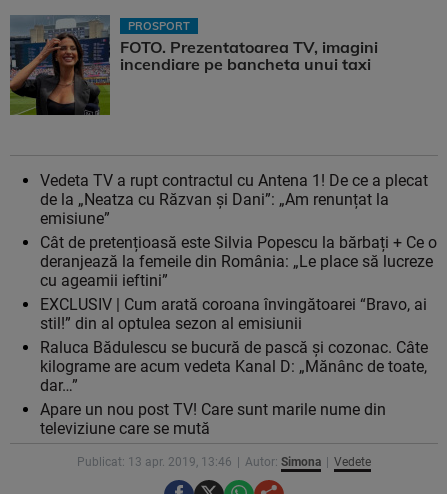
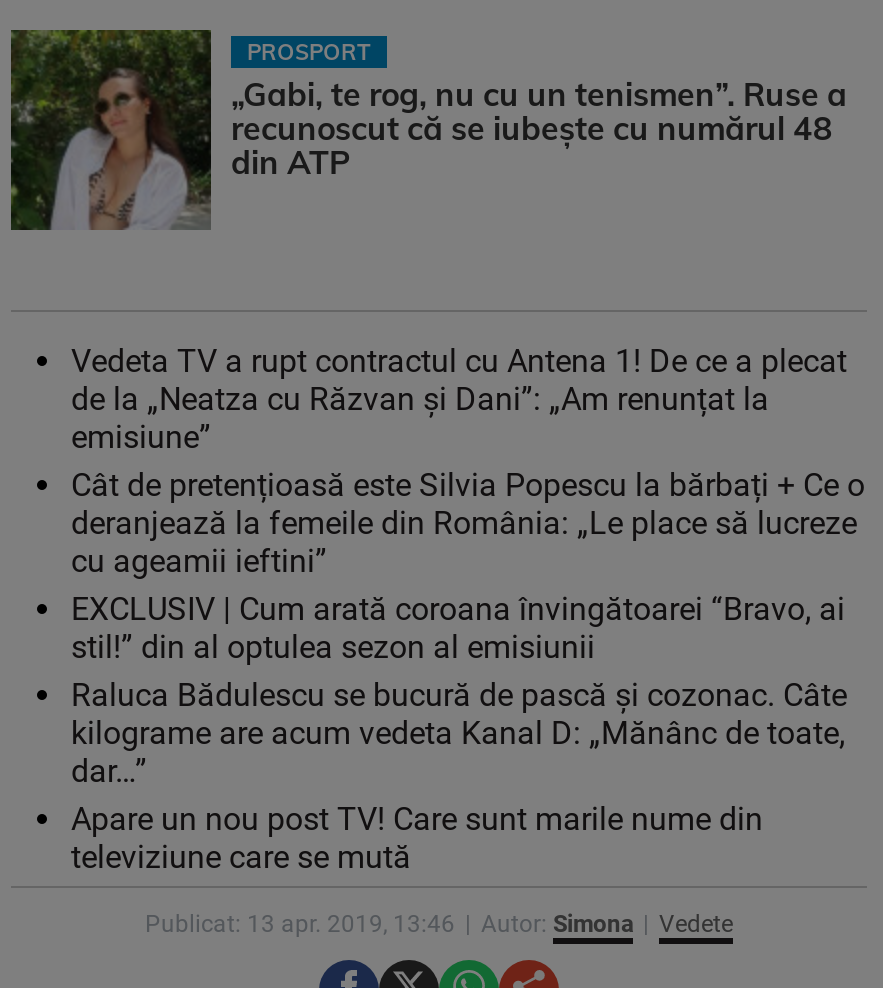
- [image]
- FOTO. Prezentatoarea TV, imagini
- incendiare pe bancheta unui taxi
+ [image]
+ „Gabi, te rog, nu cu un tenismen”. Ruse a
+ recunoscut că se iubește cu numărul 48
+ din ATP
